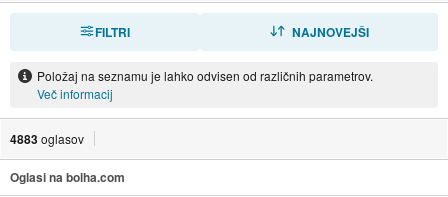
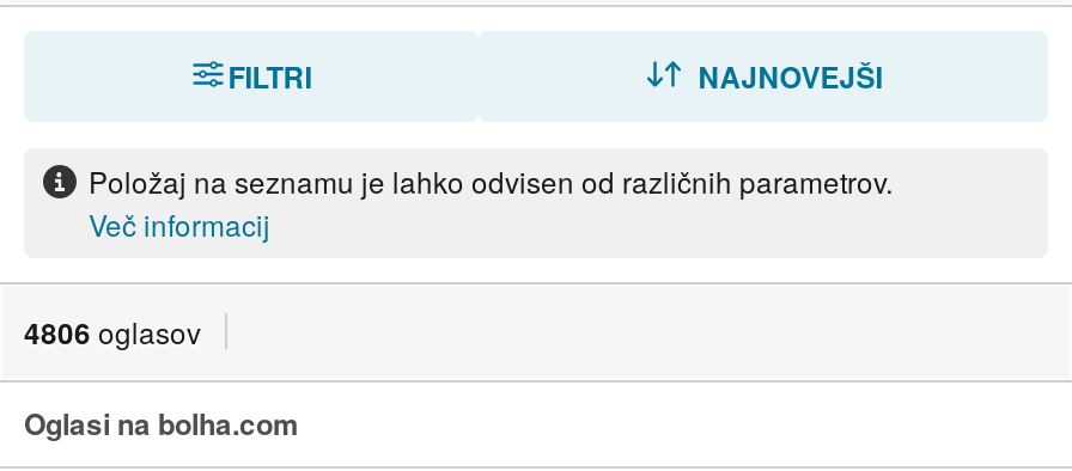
- 4883 oglasov
+ 4806 oglasov
